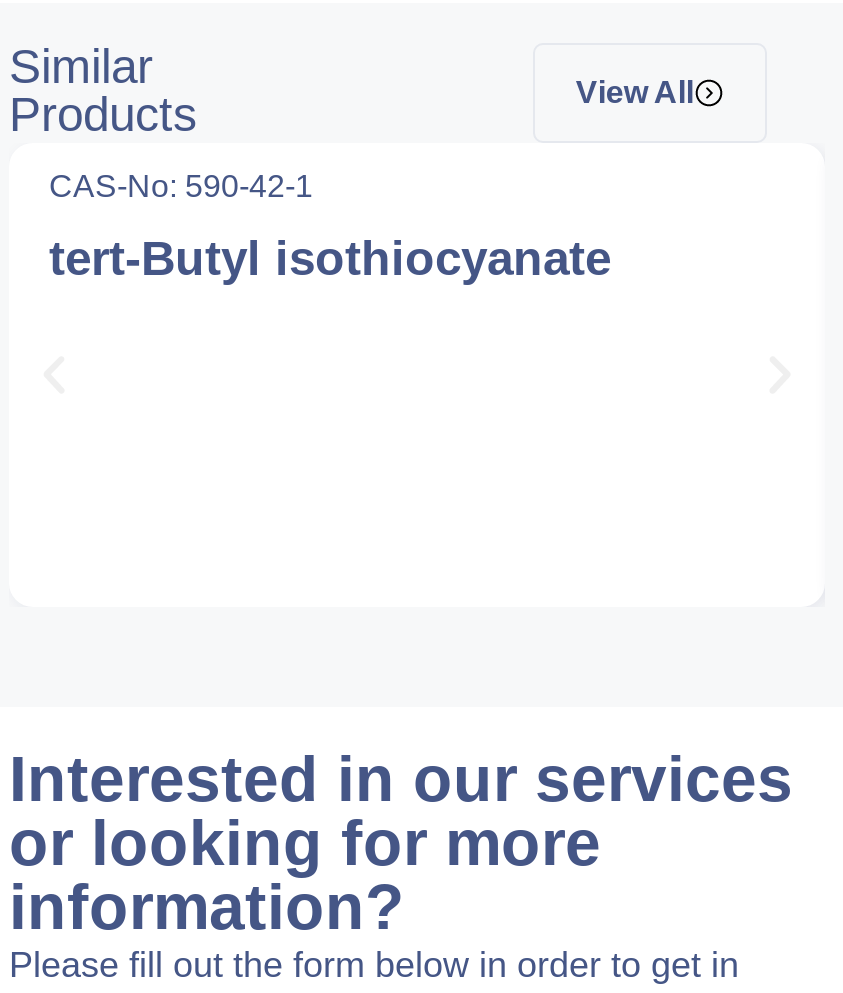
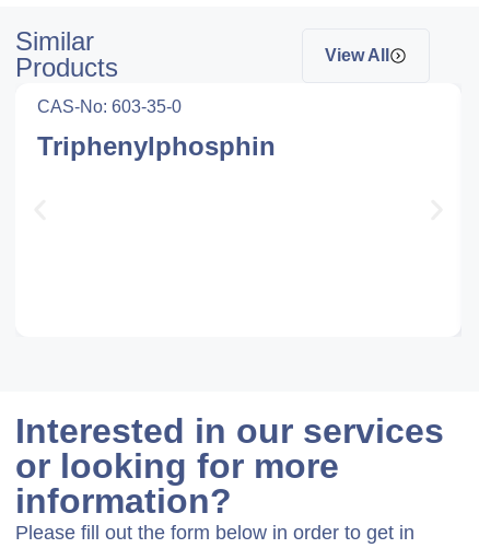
- CAS-No: 590-42-1
+ CAS-No: 603-35-0

- tert-Butyl isothiocyanate
+ Triphenylphosphin
